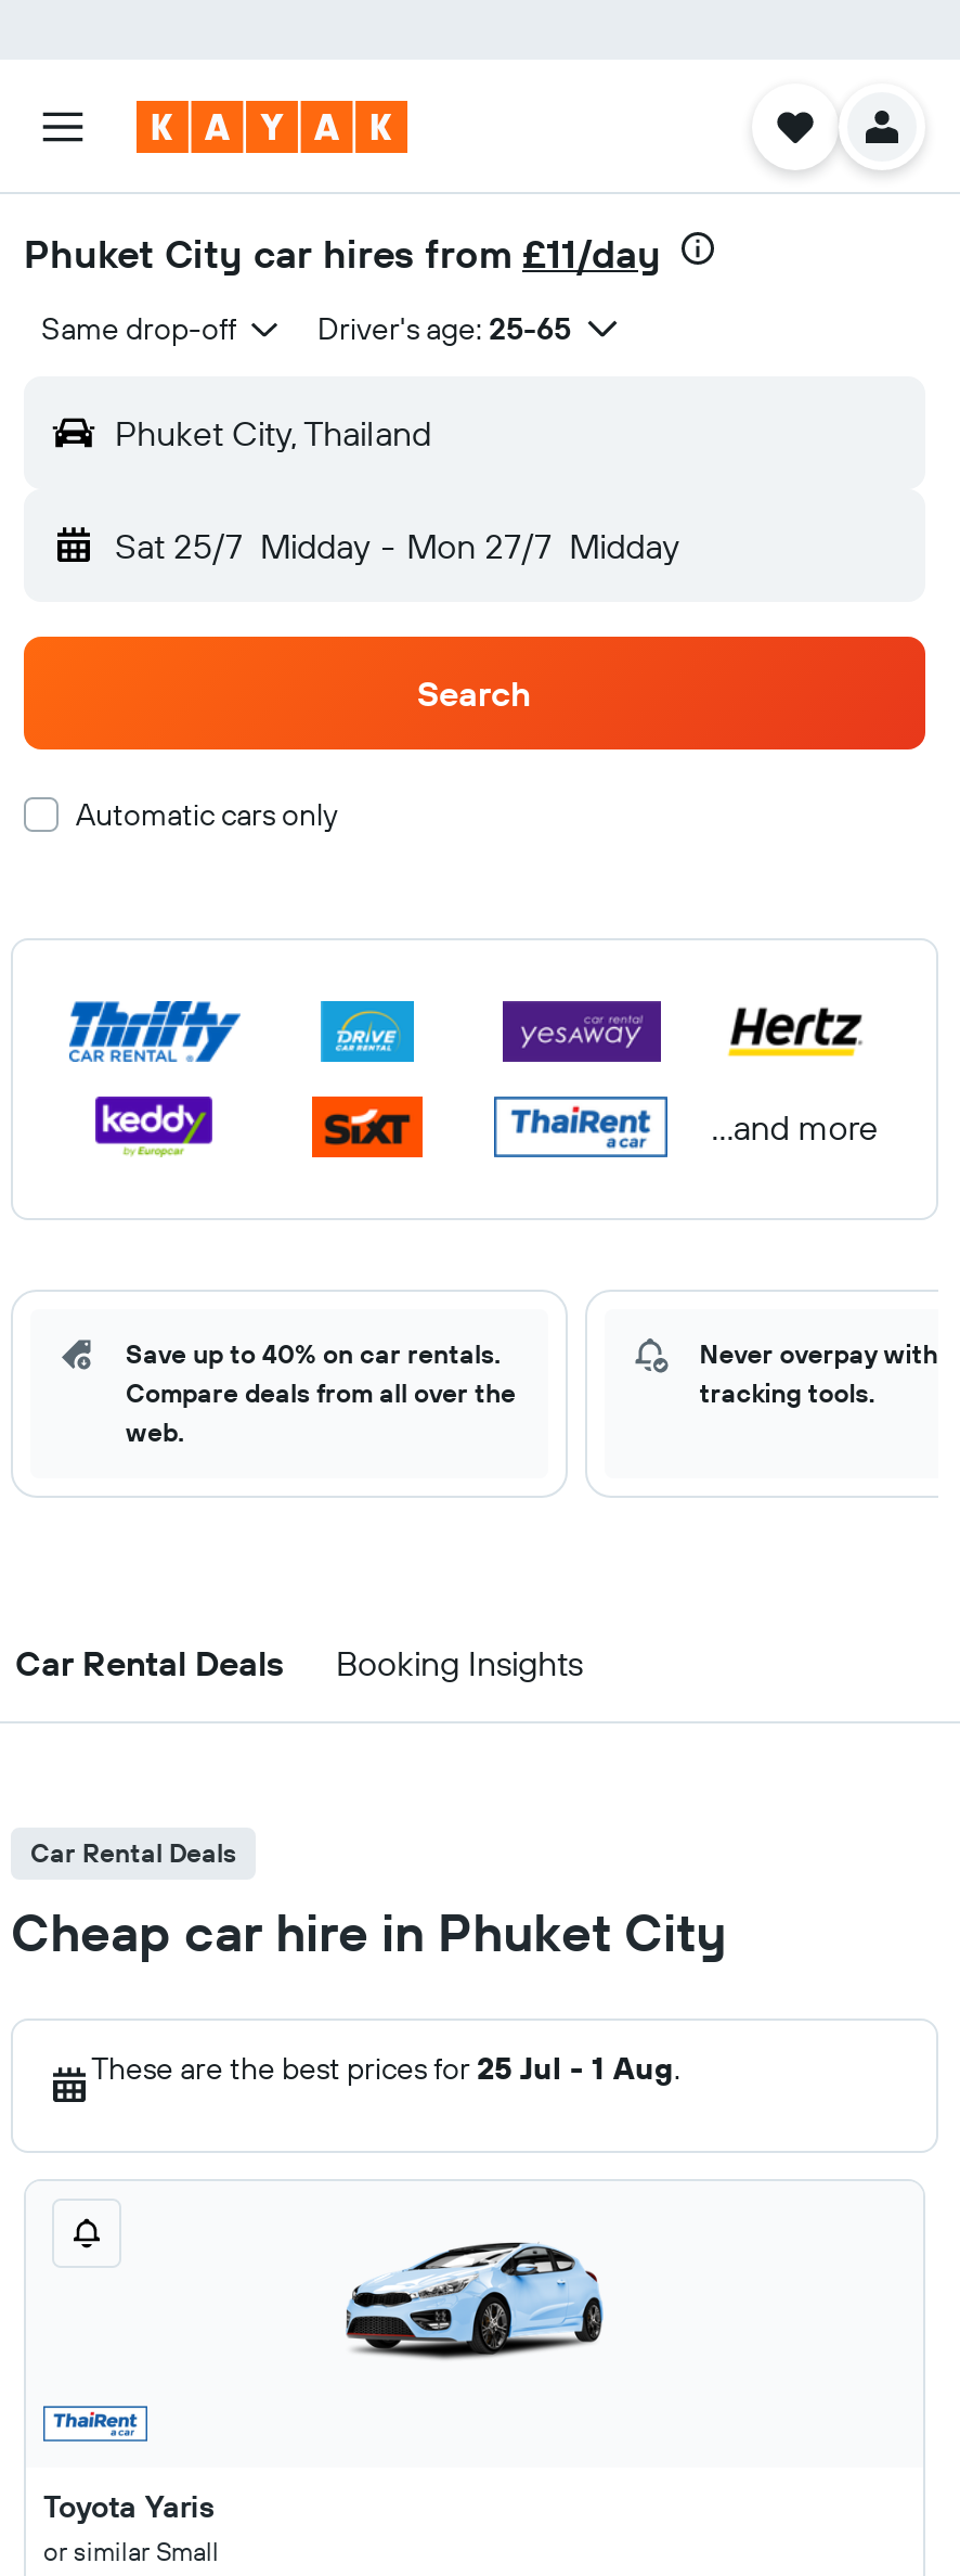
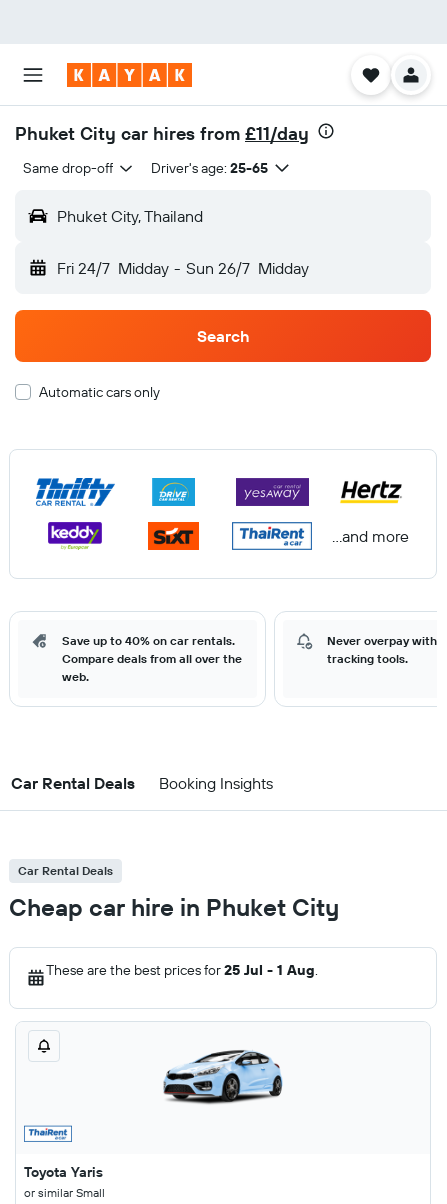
- Sat 25/7 Midday - Mon 27/7 Midday
+ Fri 24/7 Midday - Sun 26/7 Midday
